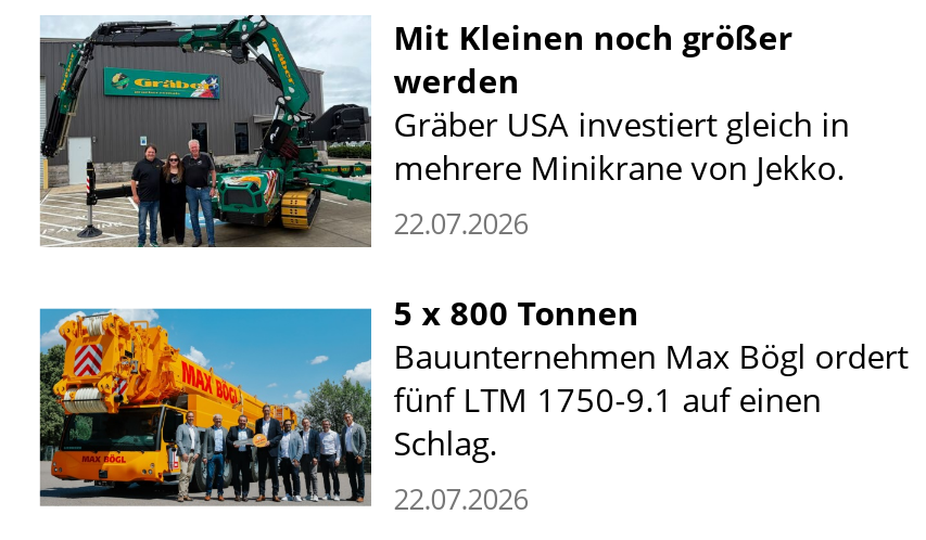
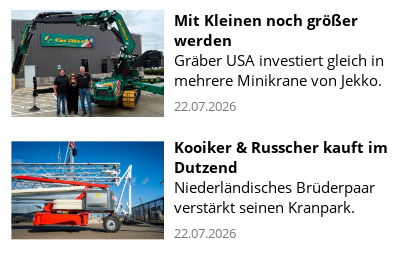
- [image]
- 5 x 800 Tonnen
- Bauunternehmen Max Bögl ordert
- fünf LTM 1750-9.1 auf einen
- Schlag.
+ [image]
+ Kooiker & Russcher kauft im
+ Dutzend
+ Niederländisches Brüderpaar
+ verstärkt seinen Kranpark.
